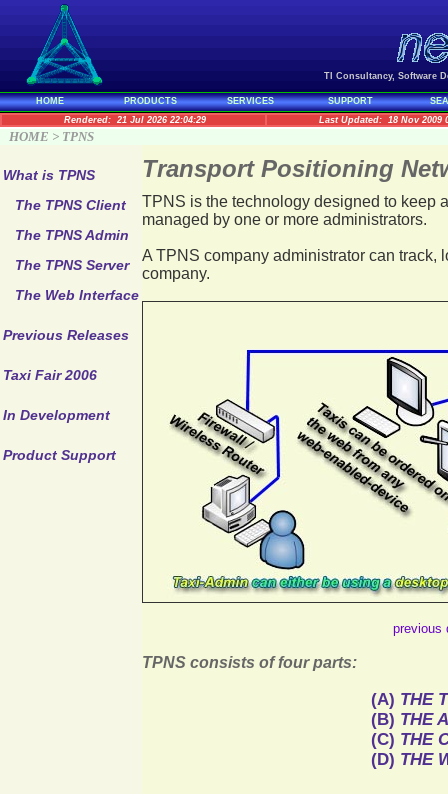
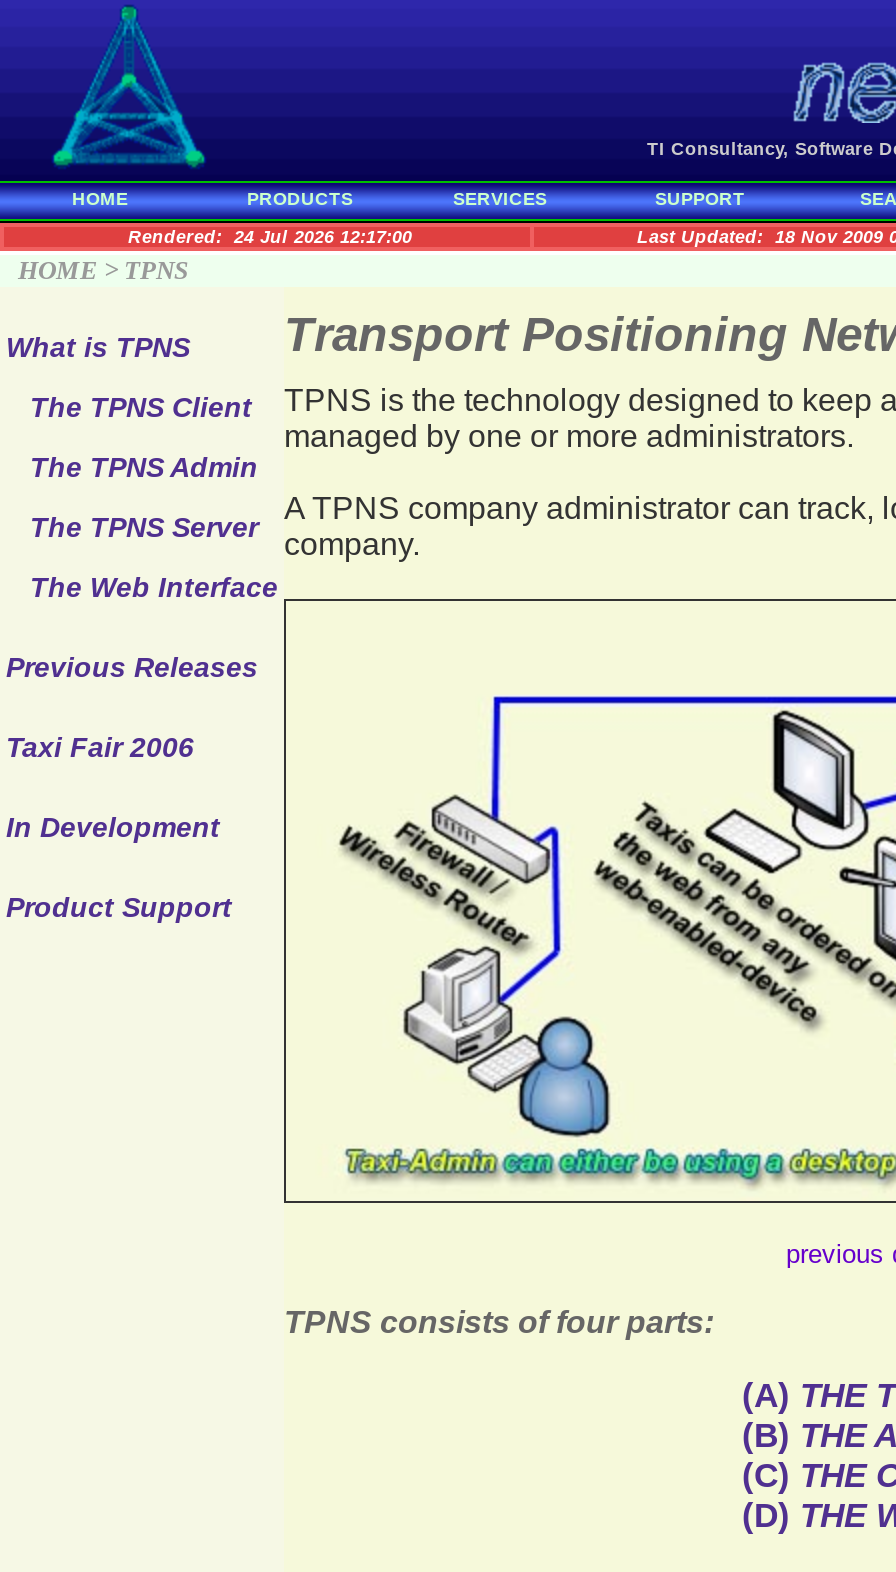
- Rendered: 21 Jul 2026 22:04:29
+ Rendered: 24 Jul 2026 12:17:00
